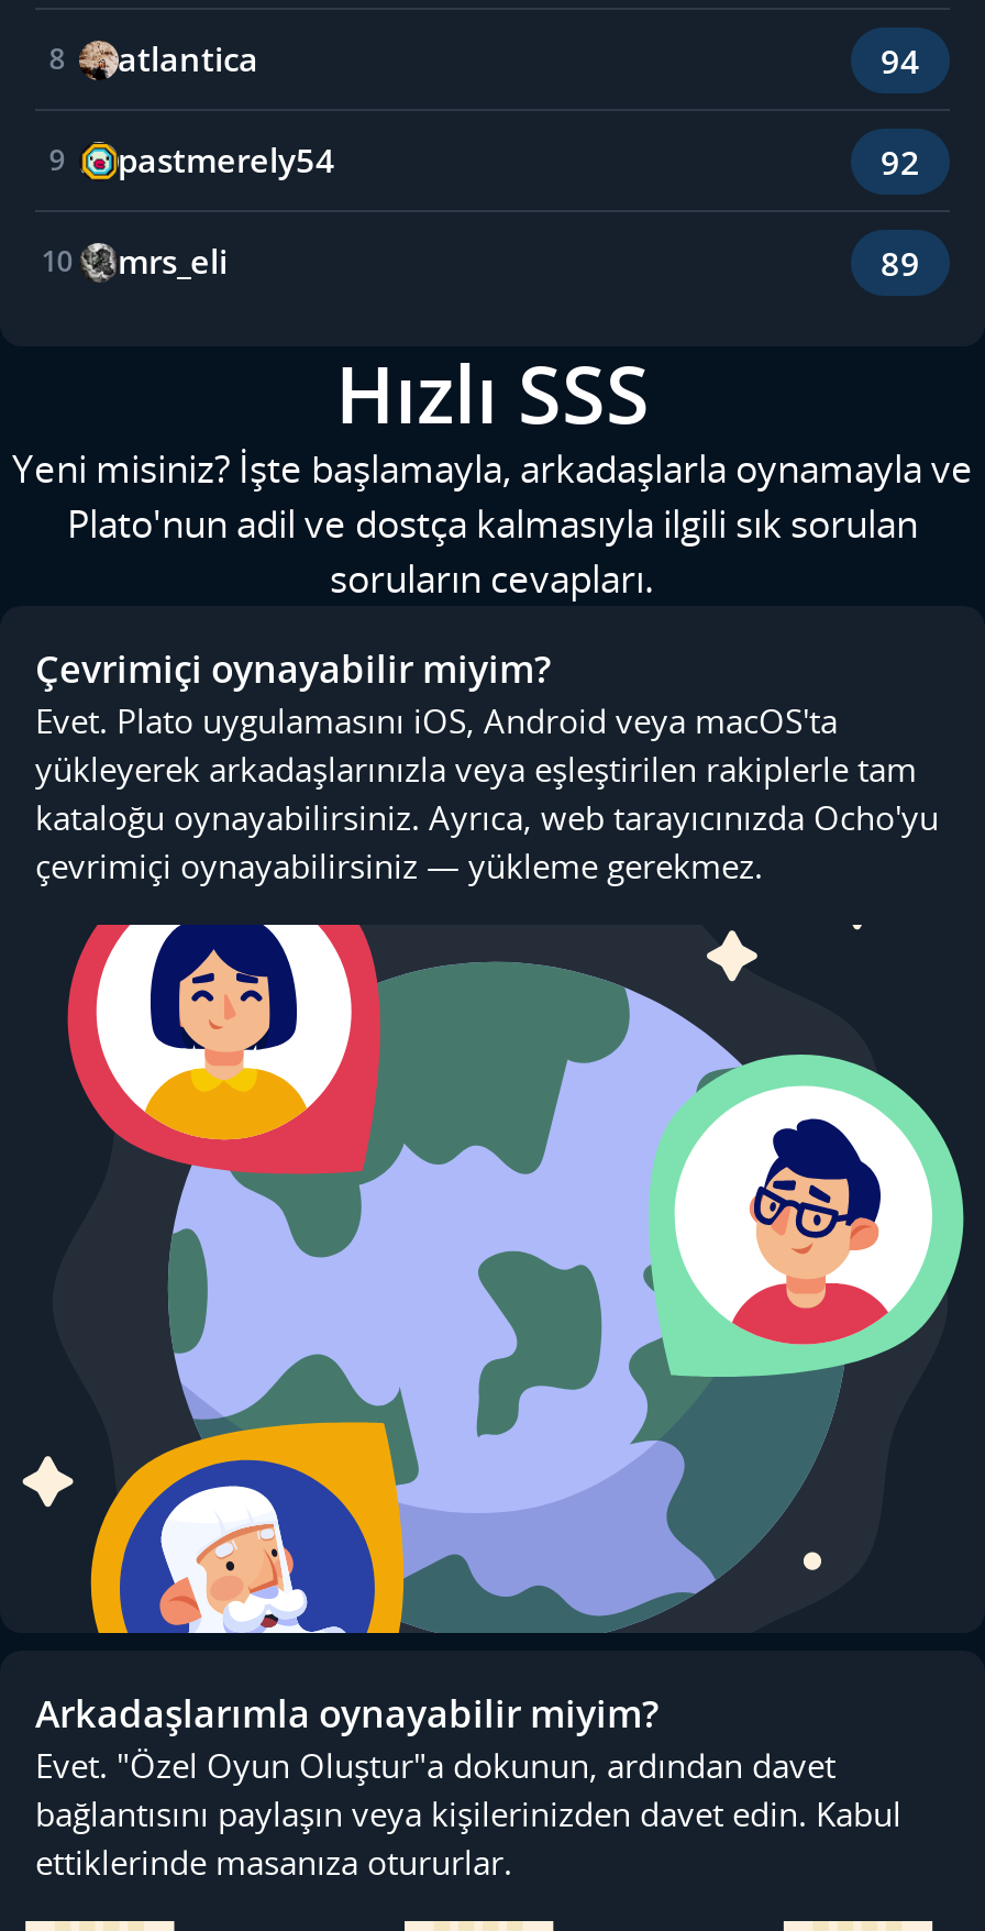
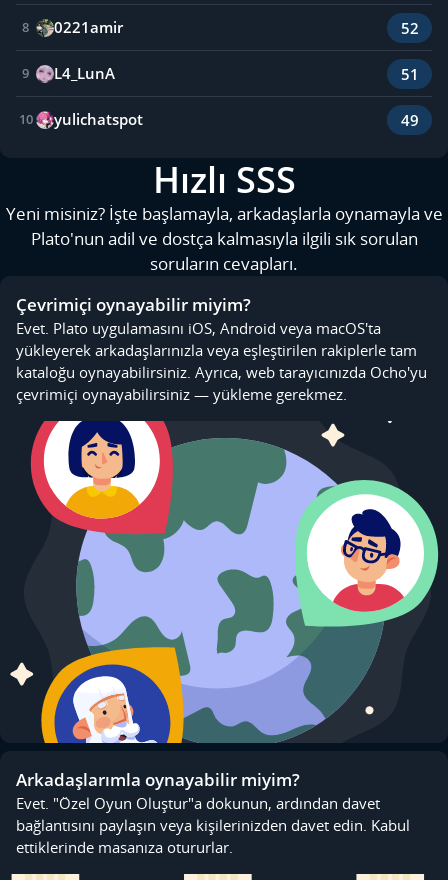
- atlantica
- 94
+ 0221amir
+ 52

- pastmerely54
- 92
+ L4_LunA
+ 51

- mrs_eli
- 89
+ yulichatspot
+ 49
